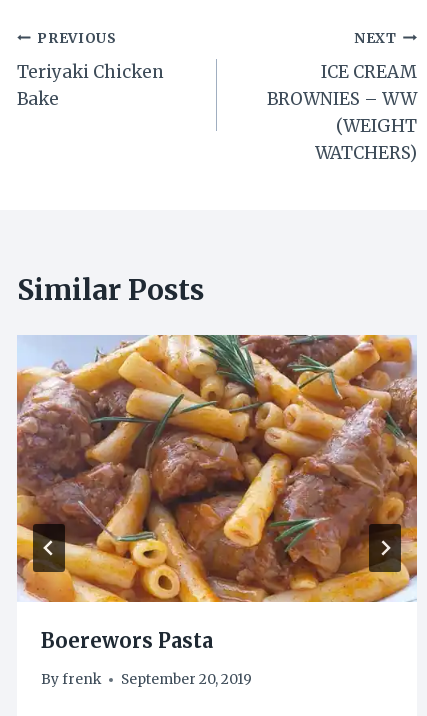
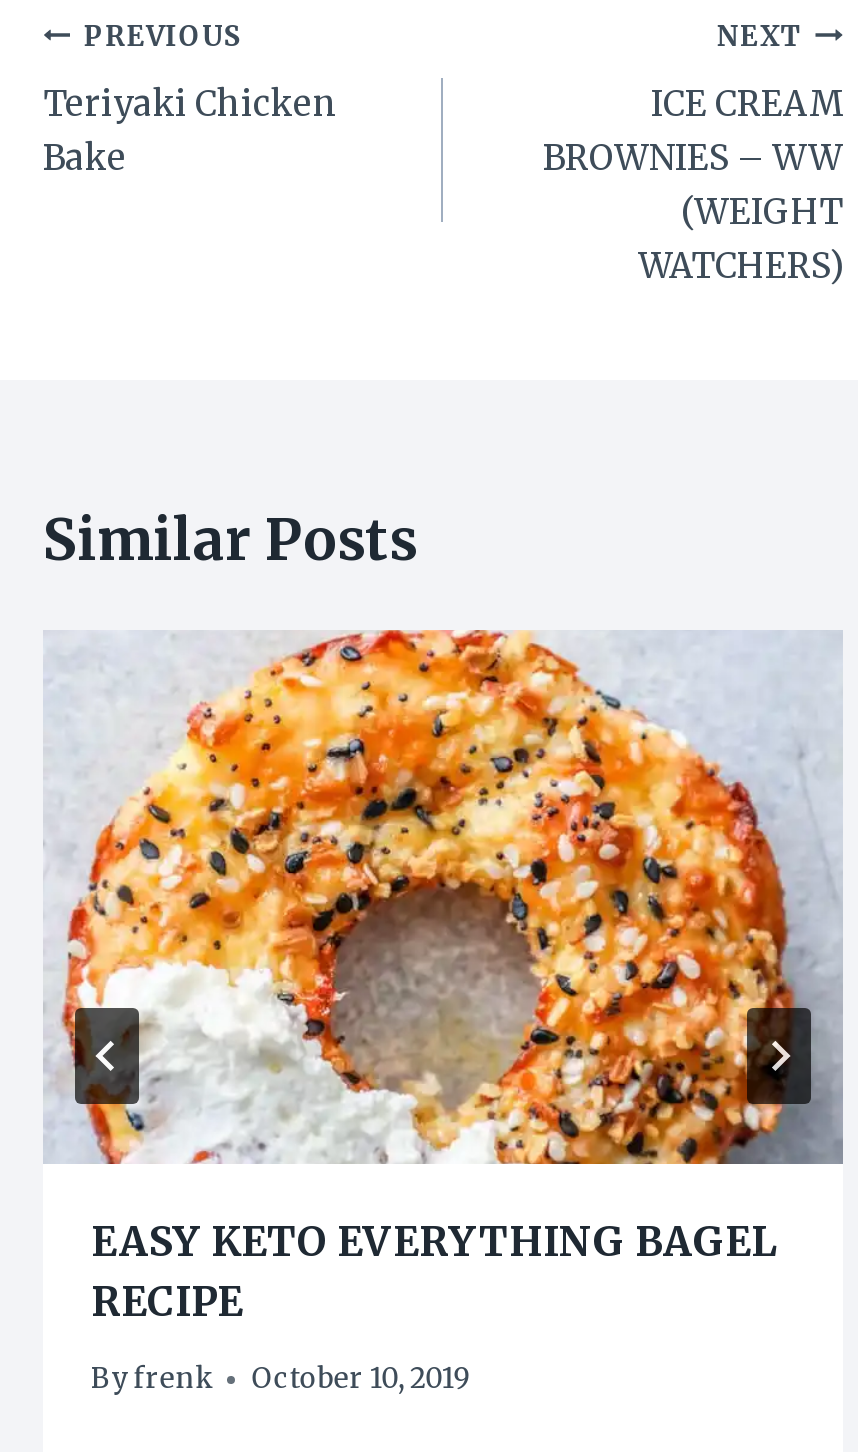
- [image]
- Boerewors Pasta
+ [image]
+ EASY KETO EVERYTHING BAGEL
+ RECIPE

- By frenk September 20, 2019
+ By frenk October 10, 2019
